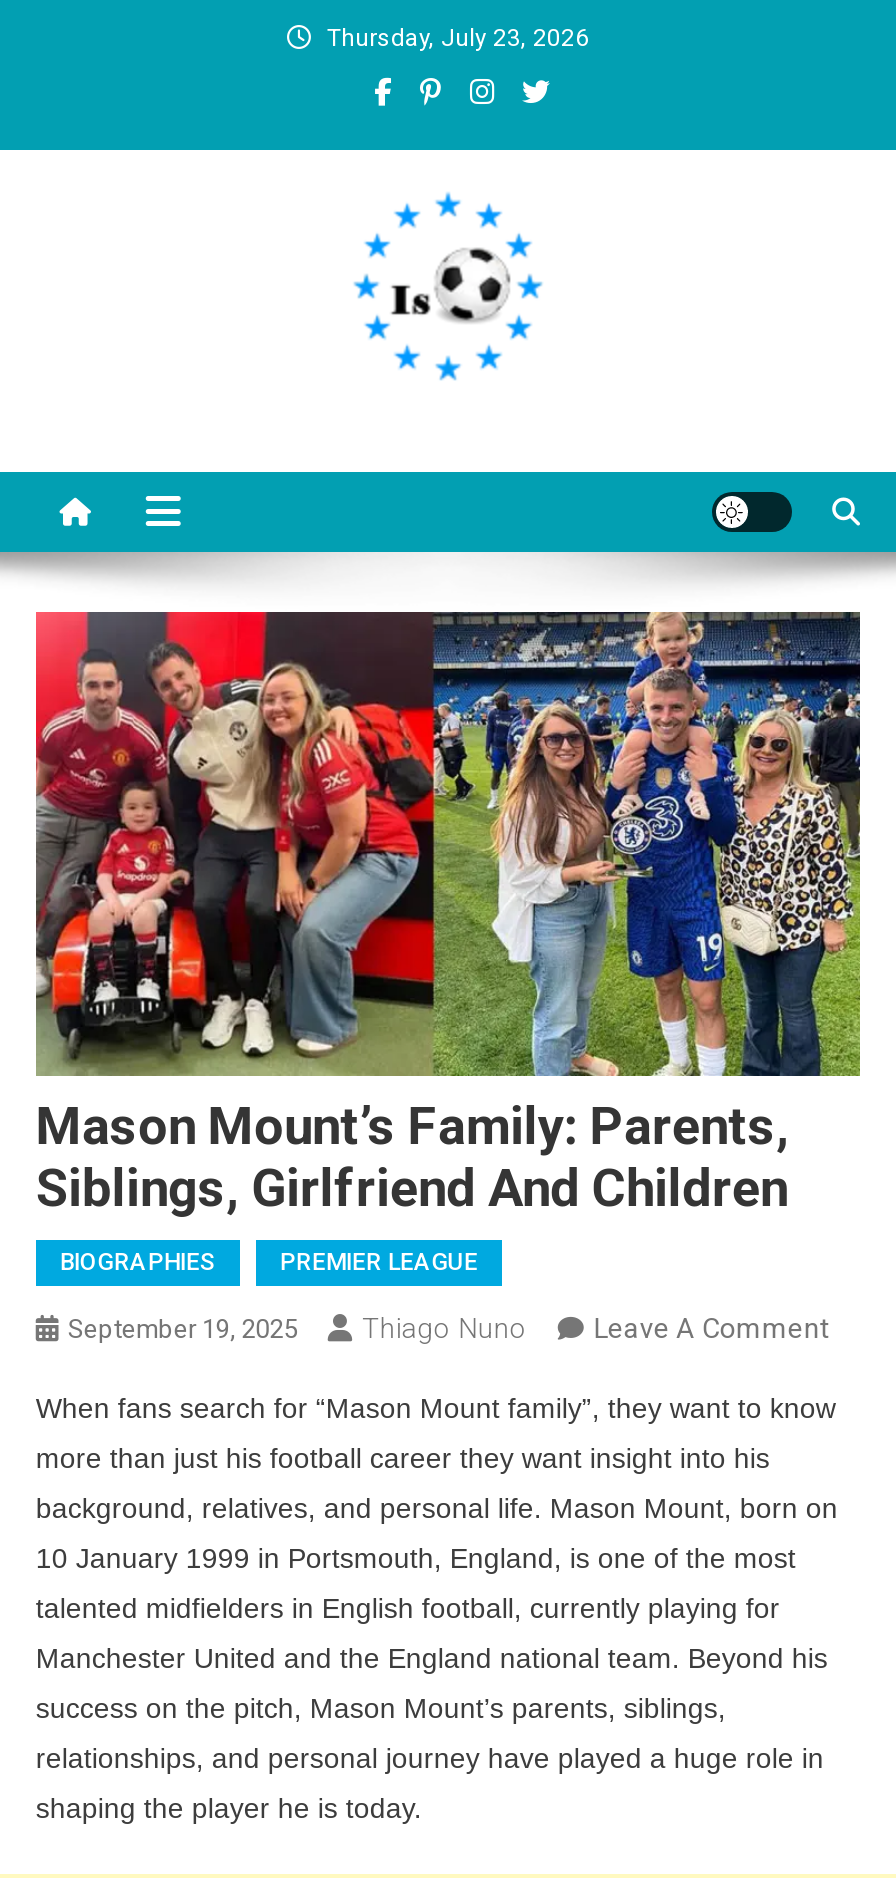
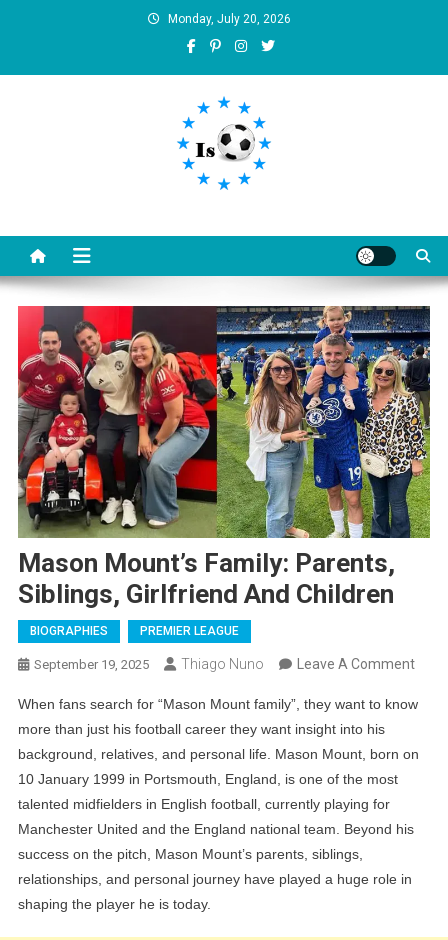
- Thursday, July 23, 2026
+ Monday, July 20, 2026
